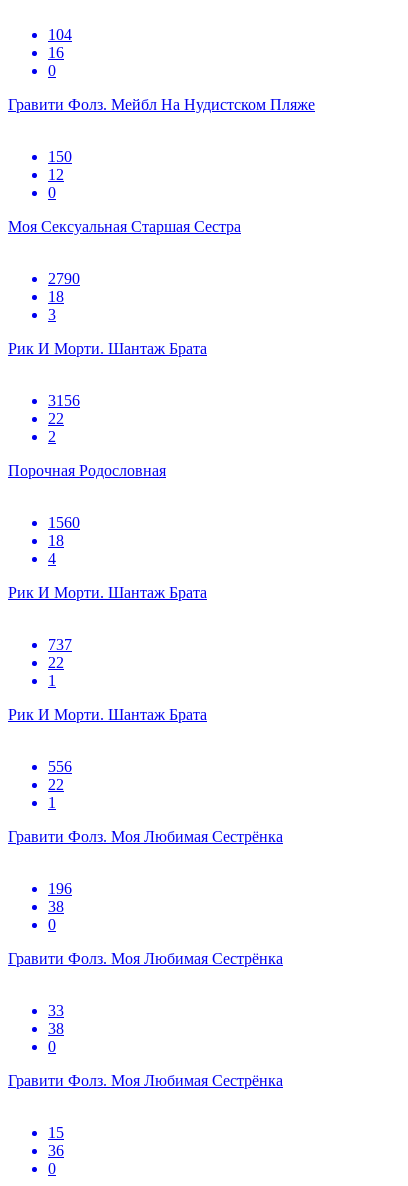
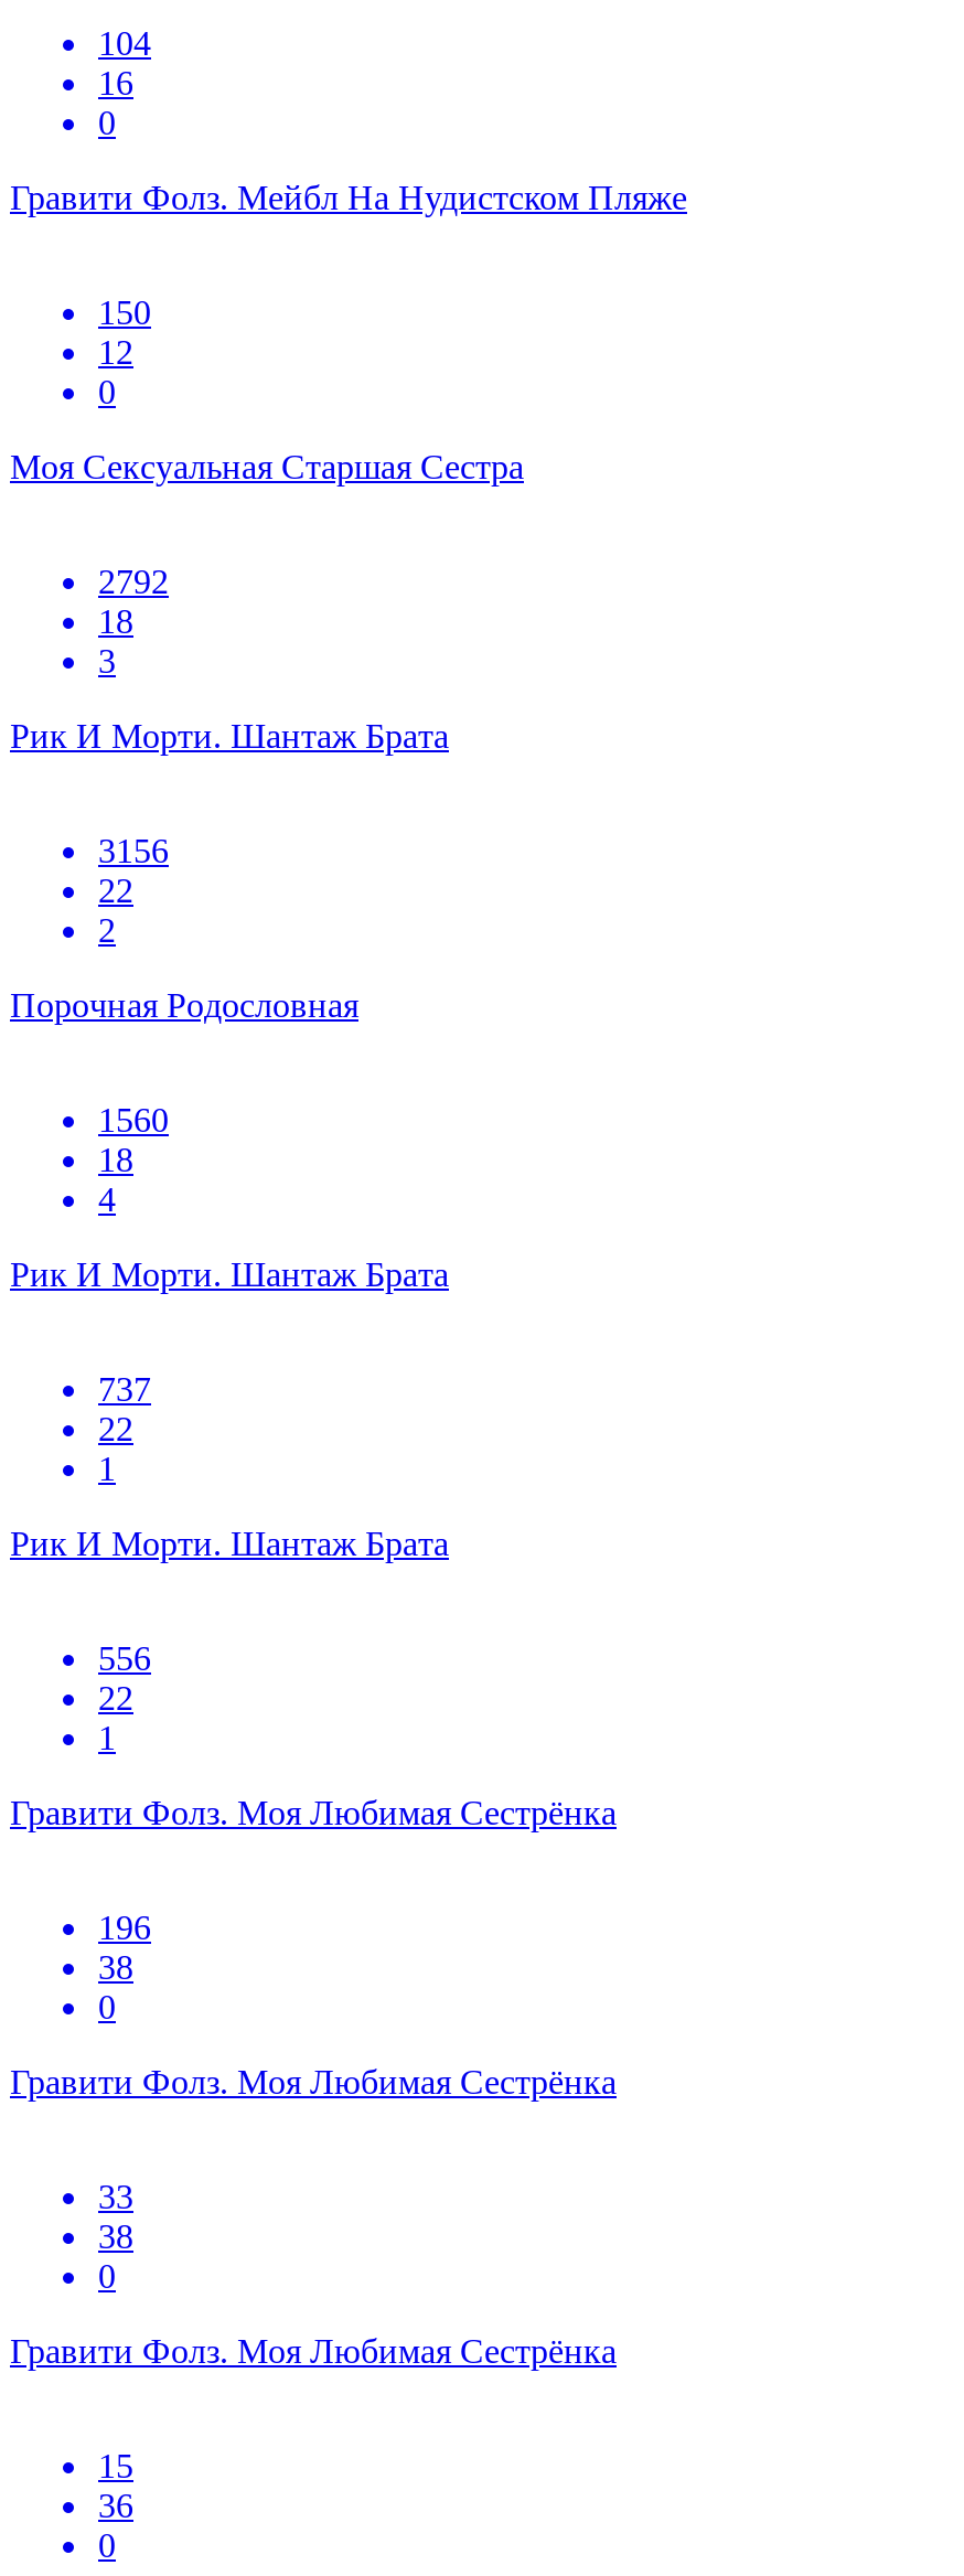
- 2790
+ 2792
